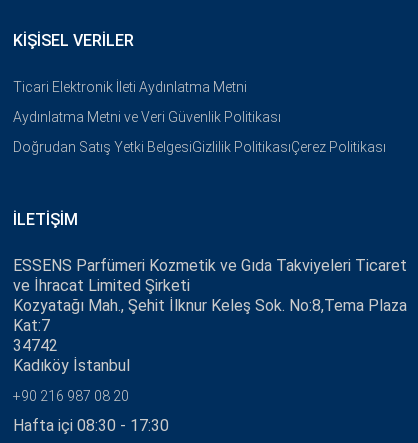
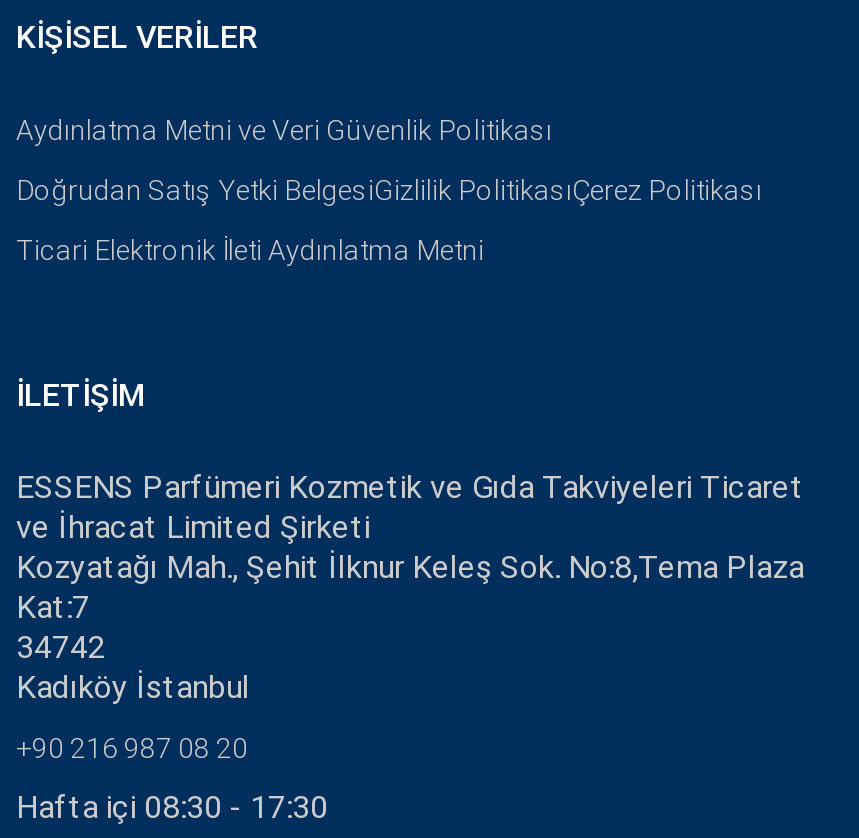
moved down: Ticari Elektronik İleti Aydınlatma Metni

moved up: Aydınlatma Metni ve Veri Güvenlik Politikası | Doğrudan Satış Yetki Belgesi Gizlilik Politikası Çerez Politikası
